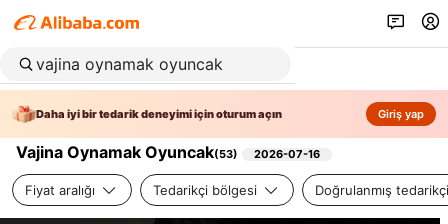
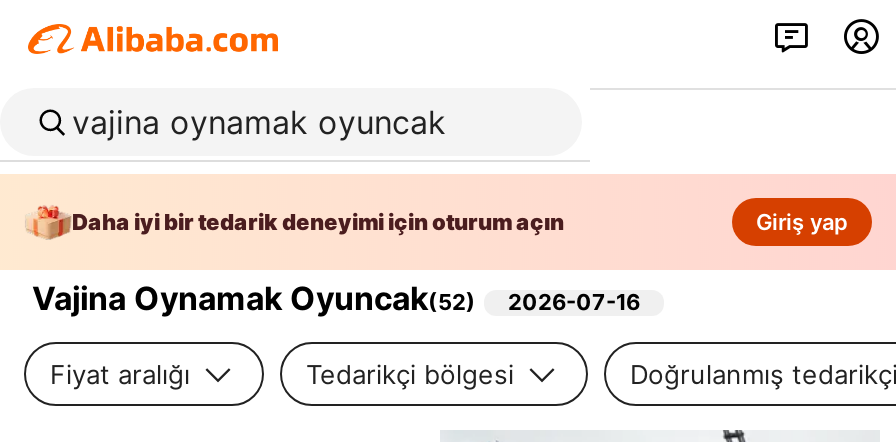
- Vajina Oynamak Oyuncak(53)
+ Vajina Oynamak Oyuncak(52)
